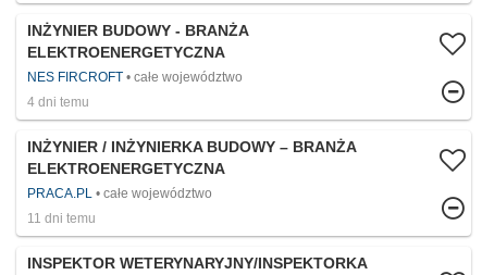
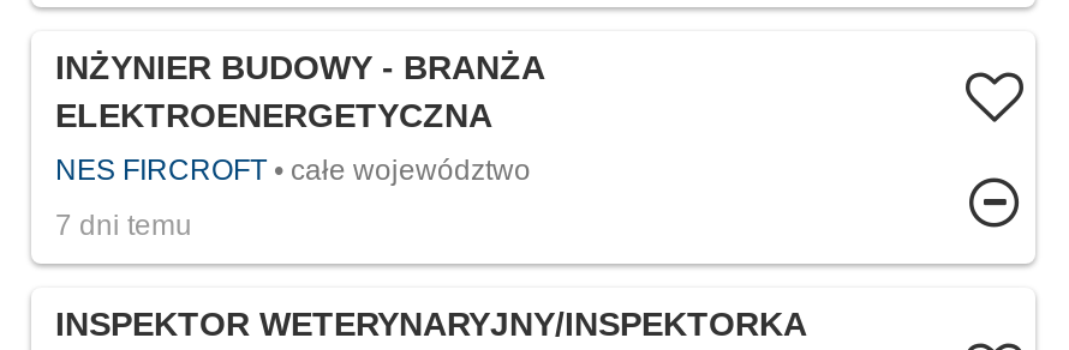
- 4 dni temu
- INŻYNIER / INŻYNIERKA BUDOWY – BRANŻA
- ELEKTROENERGETYCZNA
- PRACA.PL
- całe województwo
- 11 dni temu
+ 7 dni temu
